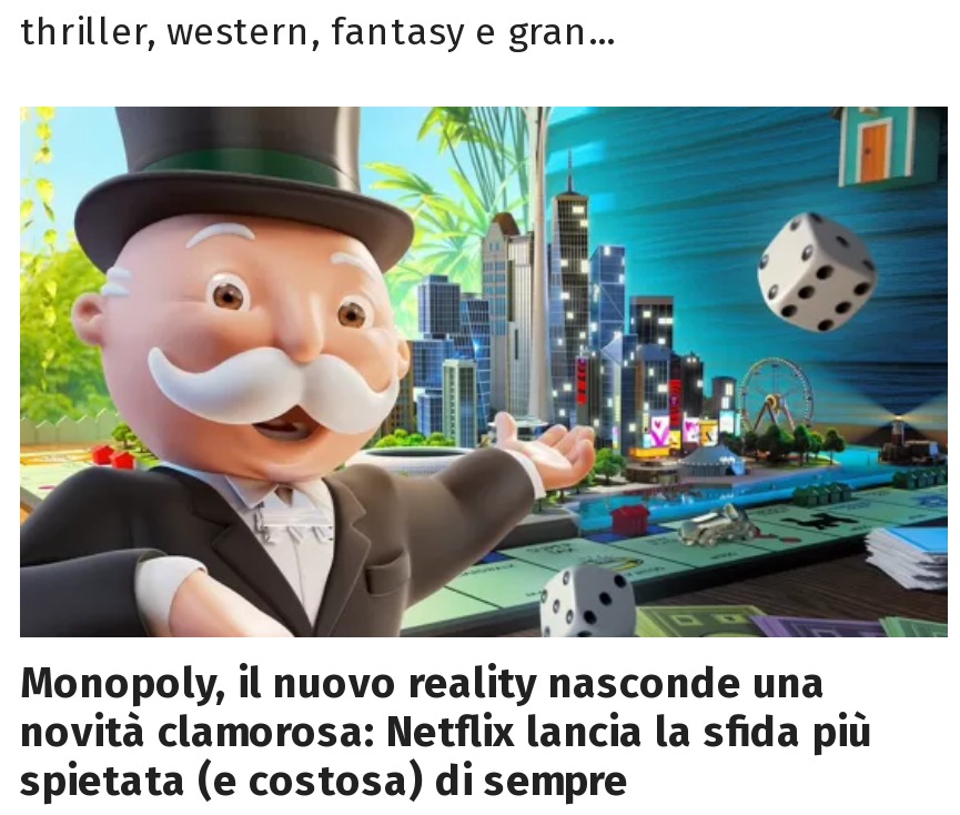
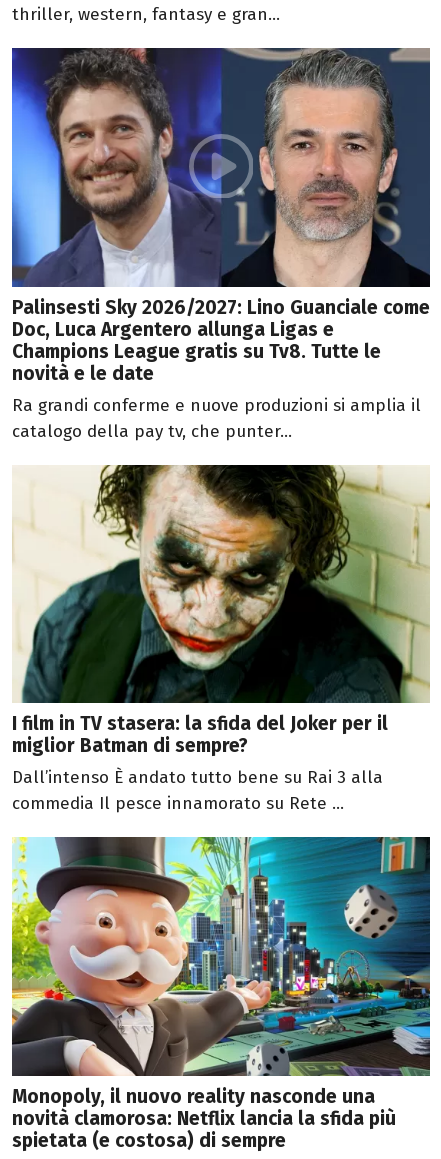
+ [image]
+ Palinsesti Sky 2026/2027: Lino Guanciale come
+ Doc, Luca Argentero allunga Ligas e
+ Champions League gratis su Tv8. Tutte le
+ novità e le date
+ Ra grandi conferme e nuove produzioni si amplia il
+ catalogo della pay tv, che punter...

+ [image]
+ I film in TV stasera: la sfida del Joker per il
+ miglior Batman di sempre?
+ Dall’intenso È andato tutto bene su Rai 3 alla
+ commedia Il pesce innamorato su Rete ...
